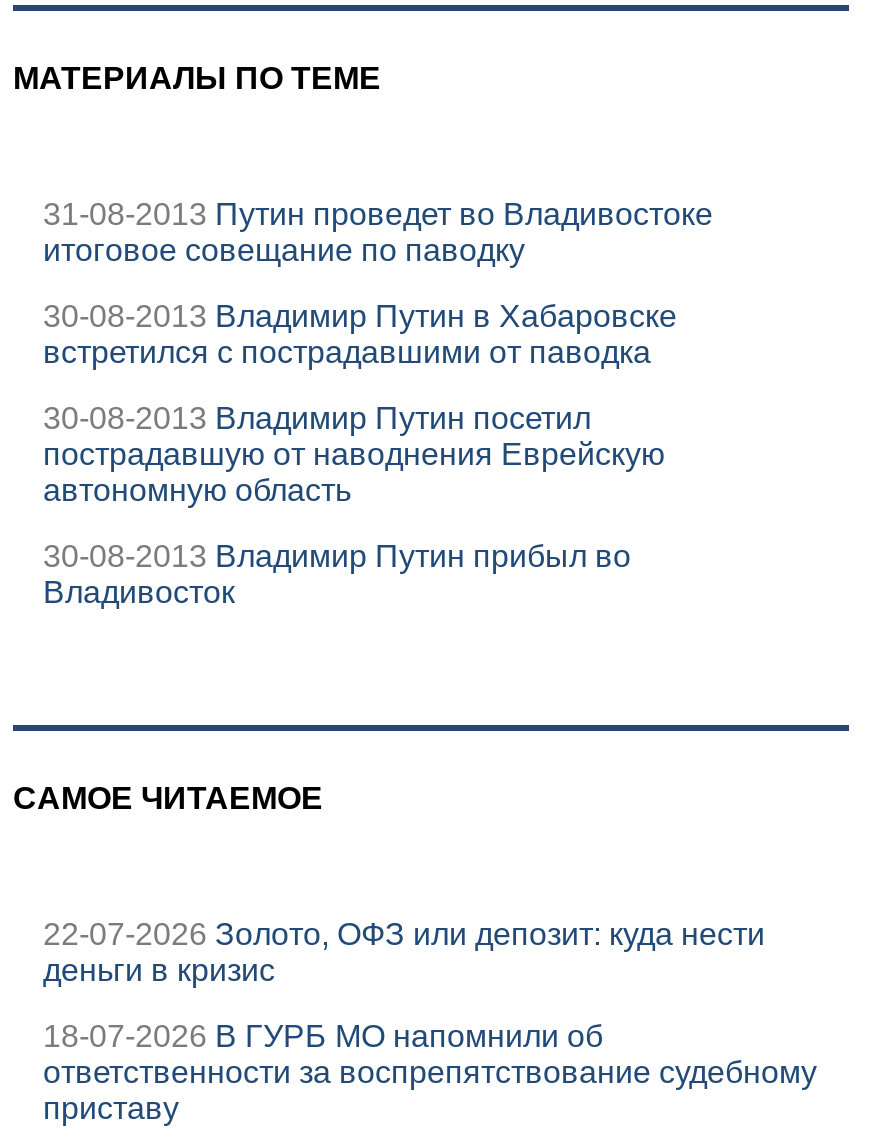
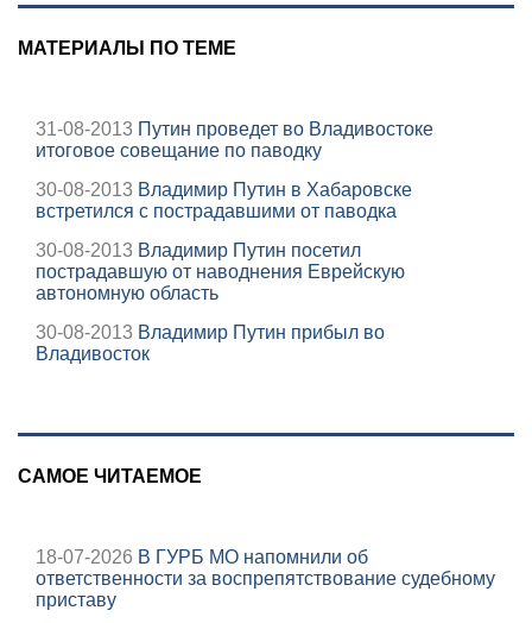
- 22-07-2026 Золото, ОФЗ или депозит: куда нести
- деньги в кризис
